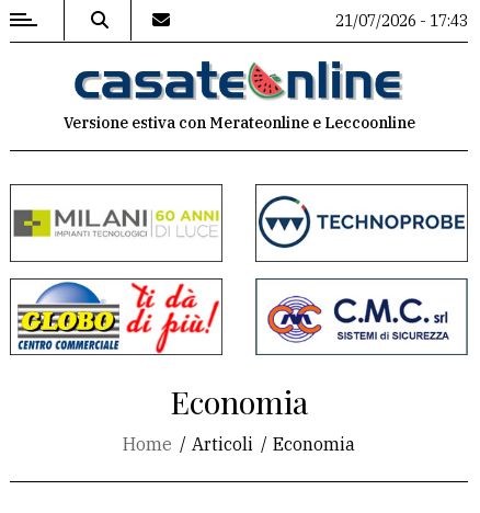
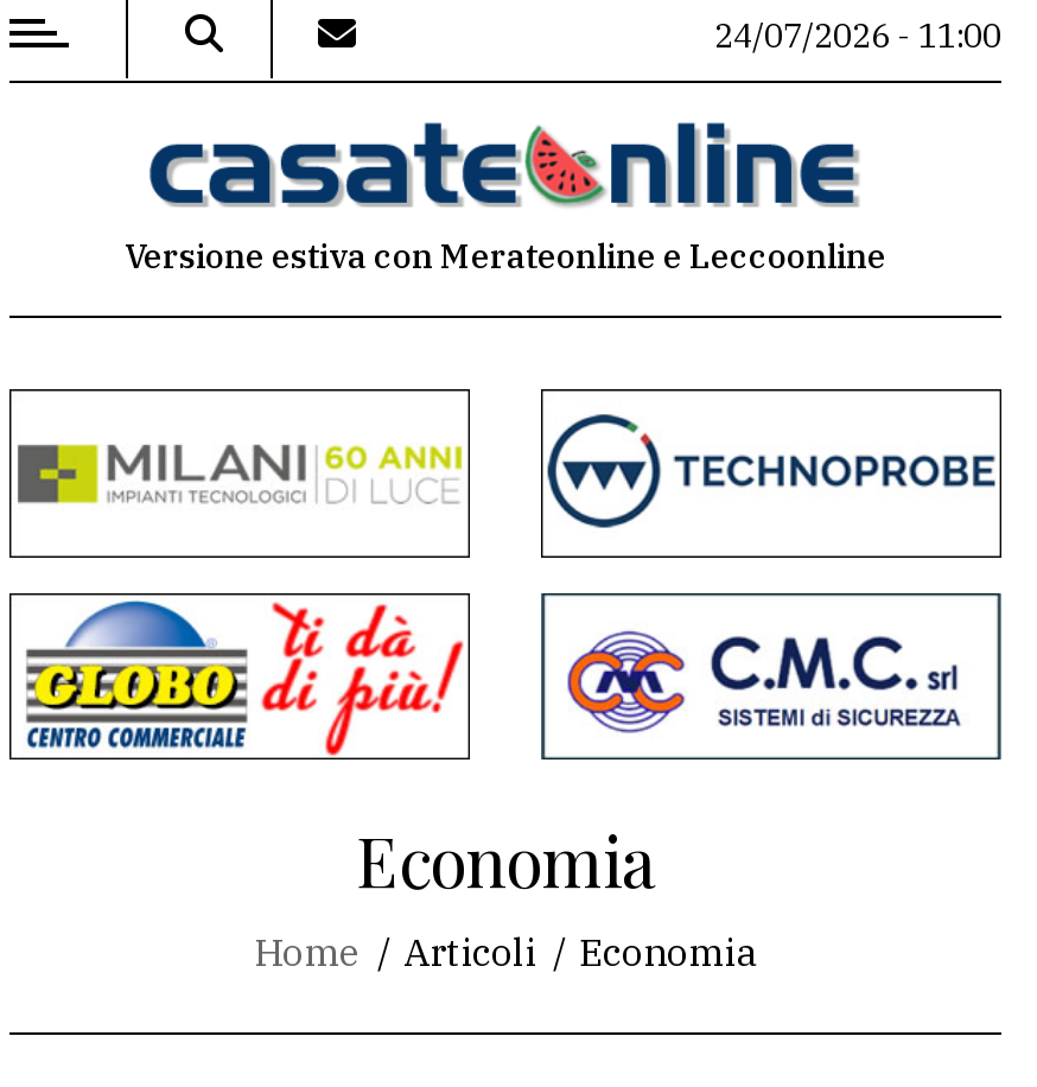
- 21/07/2026 - 17:43
+ 24/07/2026 - 11:00
